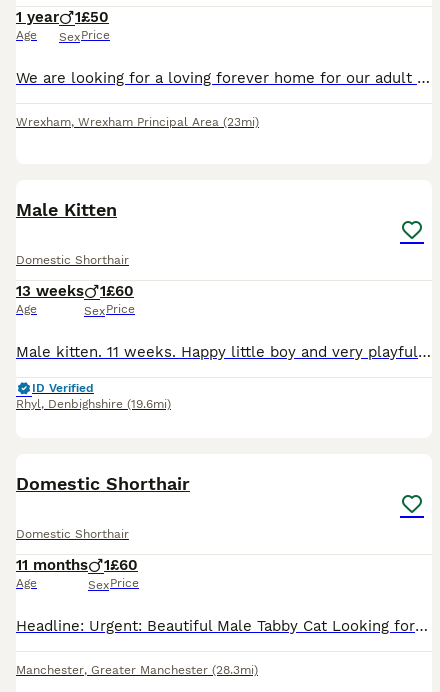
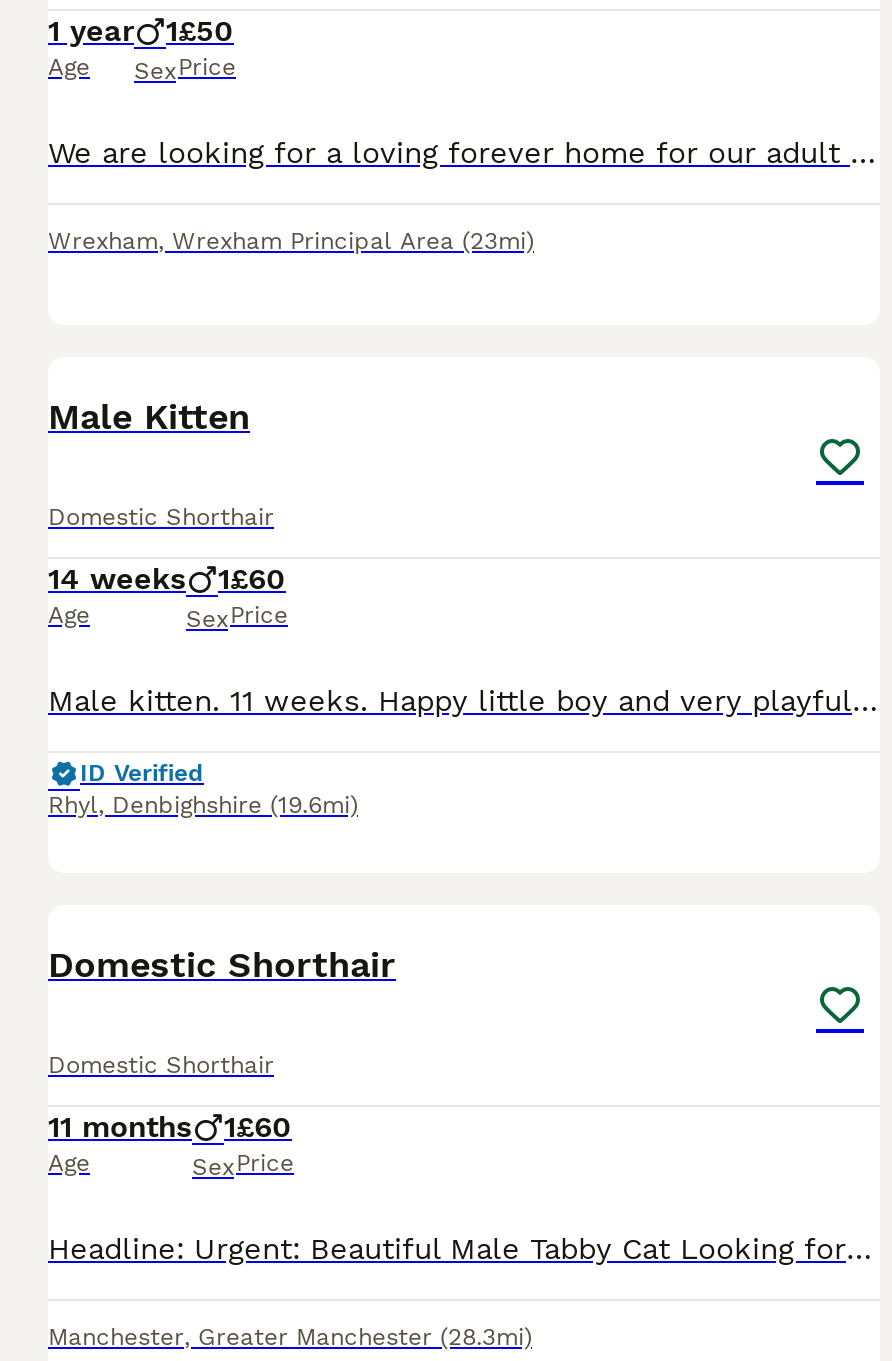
- 13 weeks 1 £60
+ 14 weeks 1 £60
